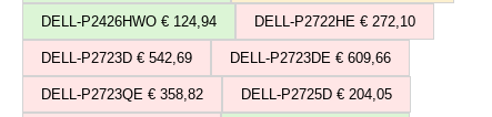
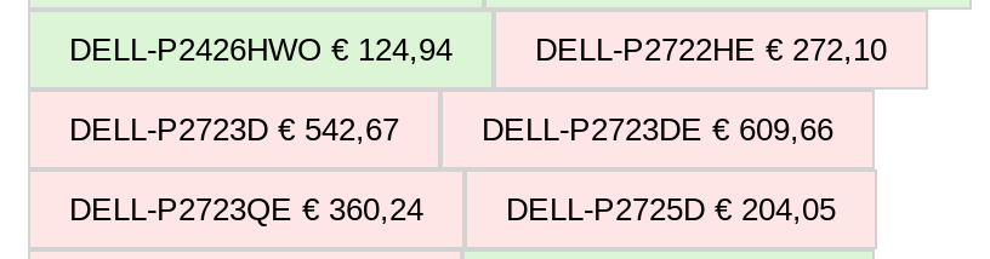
- DELL-P2723D € 542,69
+ DELL-P2723D € 542,67

- DELL-P2723QE € 358,82
+ DELL-P2723QE € 360,24
